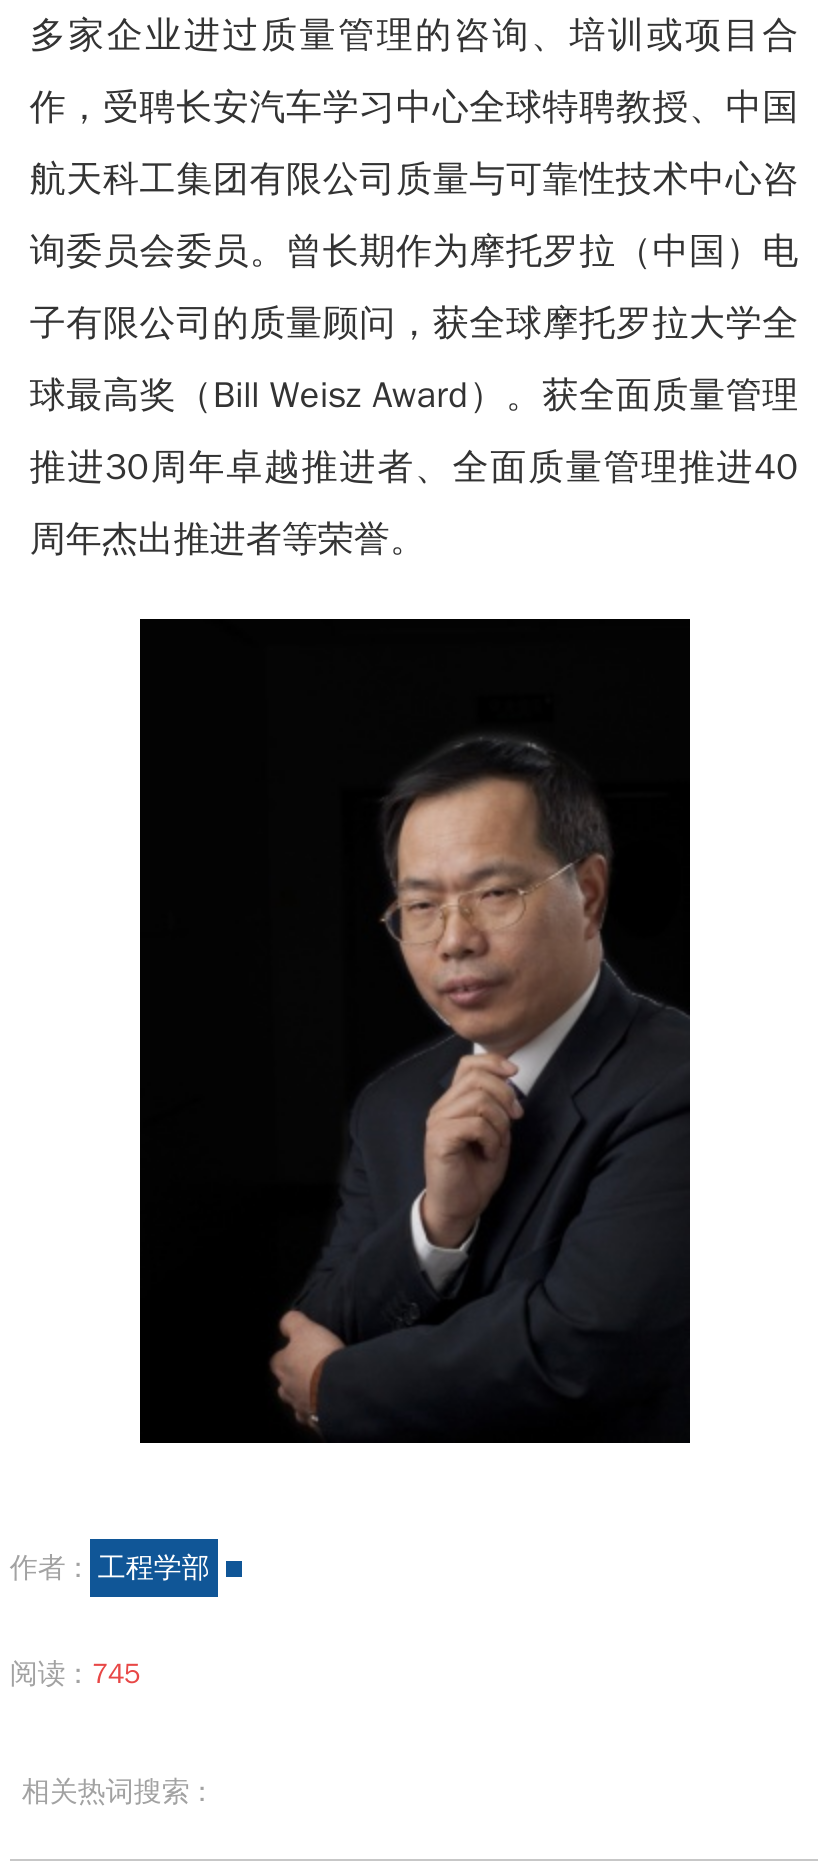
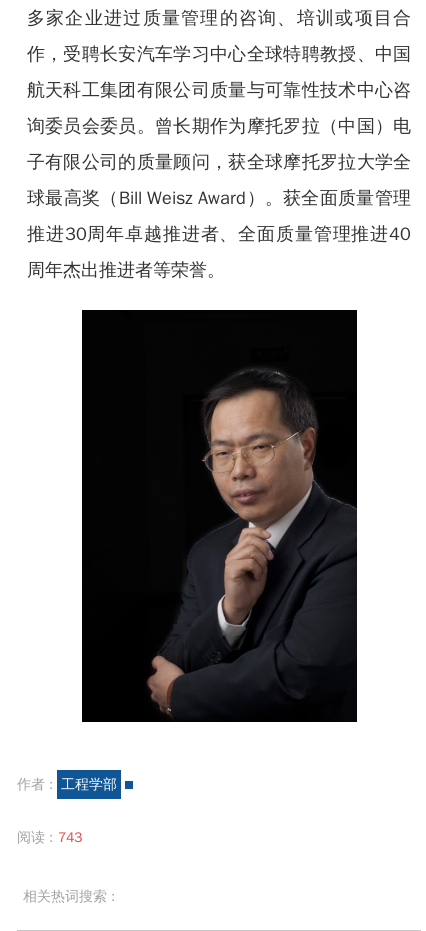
- 阅读 : 745
+ 阅读 : 743
